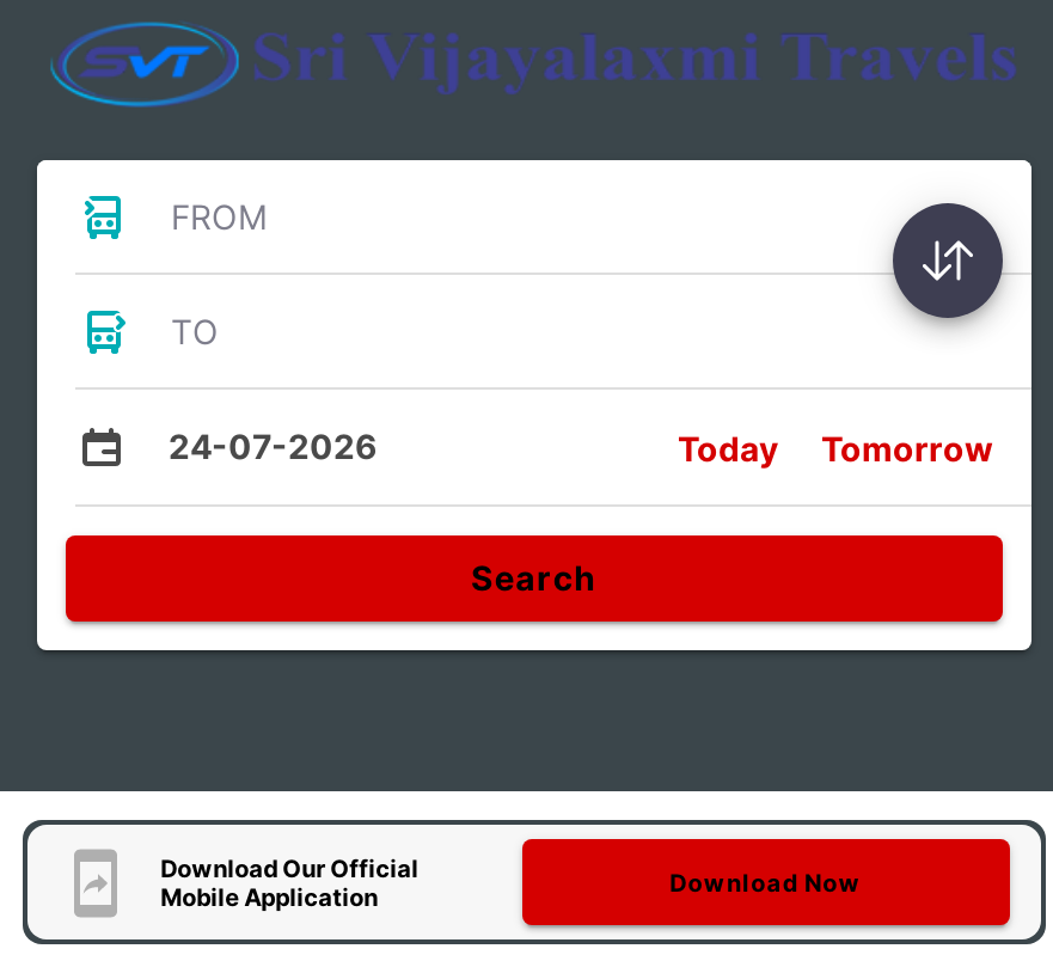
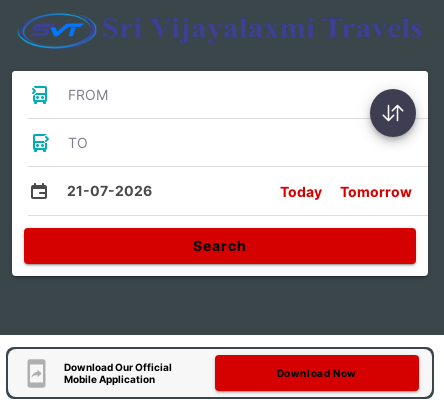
- 24-07-2026
+ 21-07-2026
